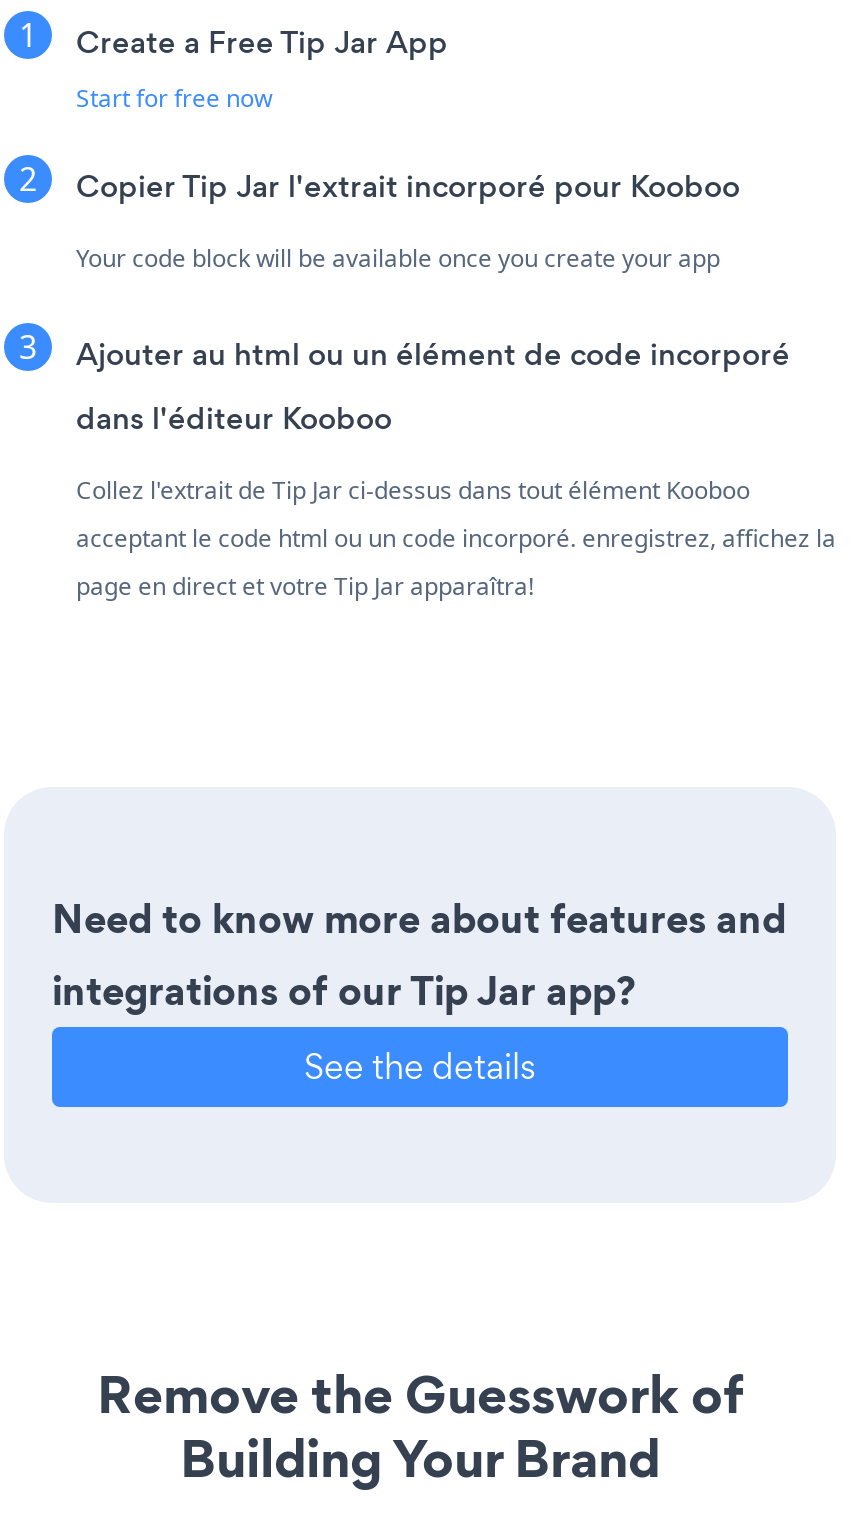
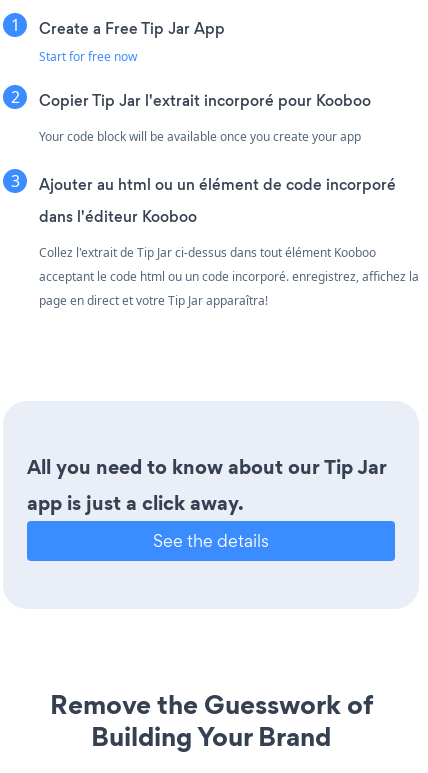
- Need to know more about features and
- integrations of our Tip Jar app?
+ All you need to know about our Tip Jar
+ app is just a click away.
